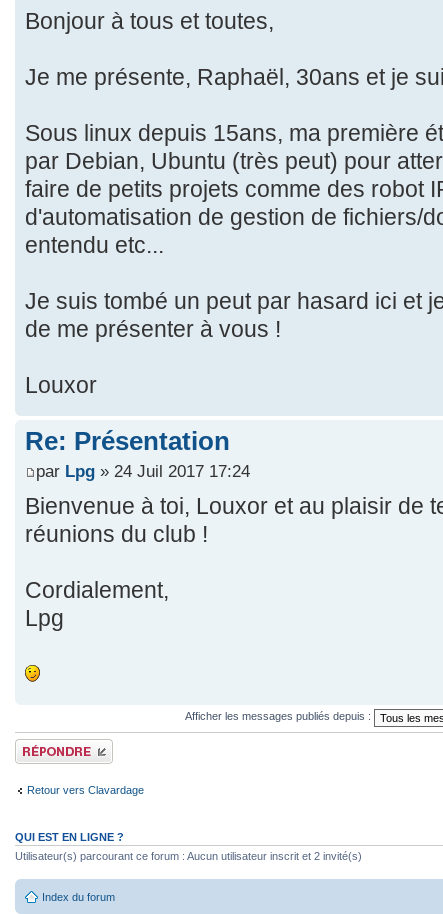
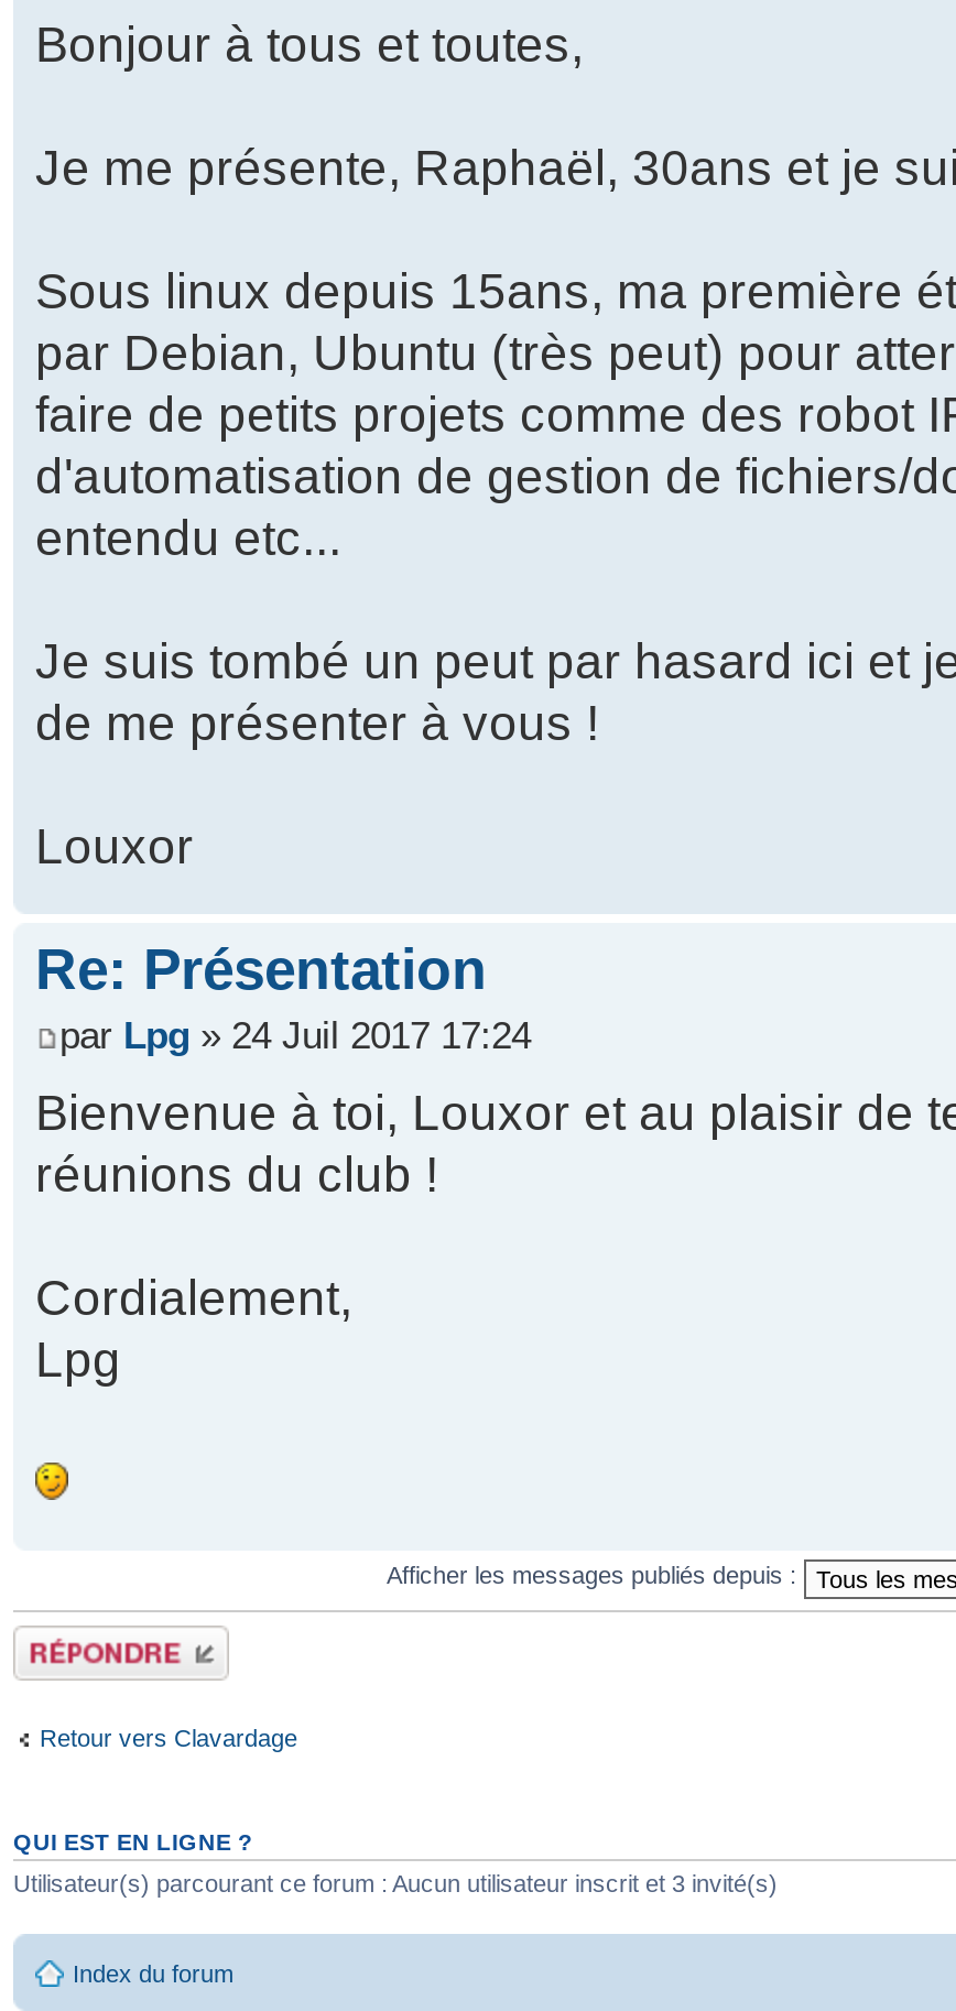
- Utilisateur(s) parcourant ce forum : Aucun utilisateur inscrit et 2 invité(s)
+ Utilisateur(s) parcourant ce forum : Aucun utilisateur inscrit et 3 invité(s)
